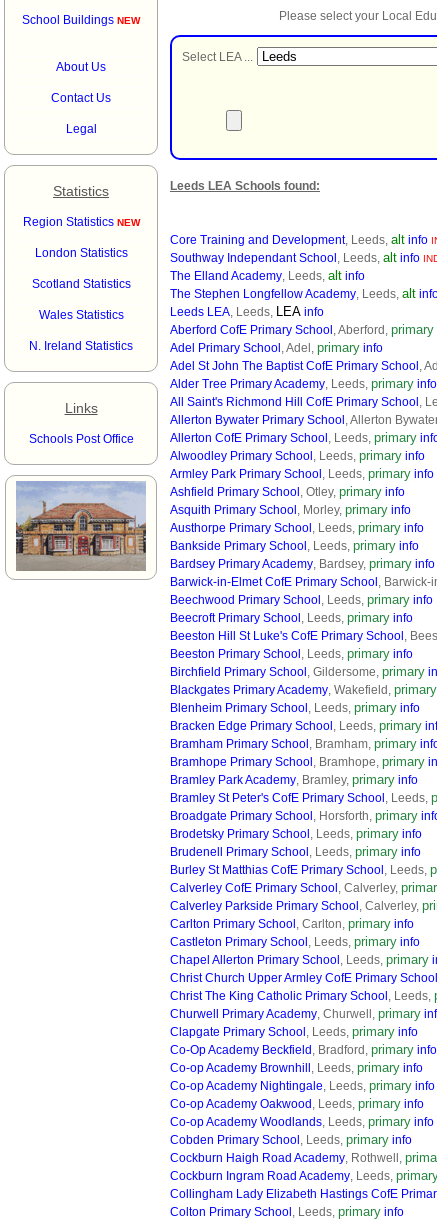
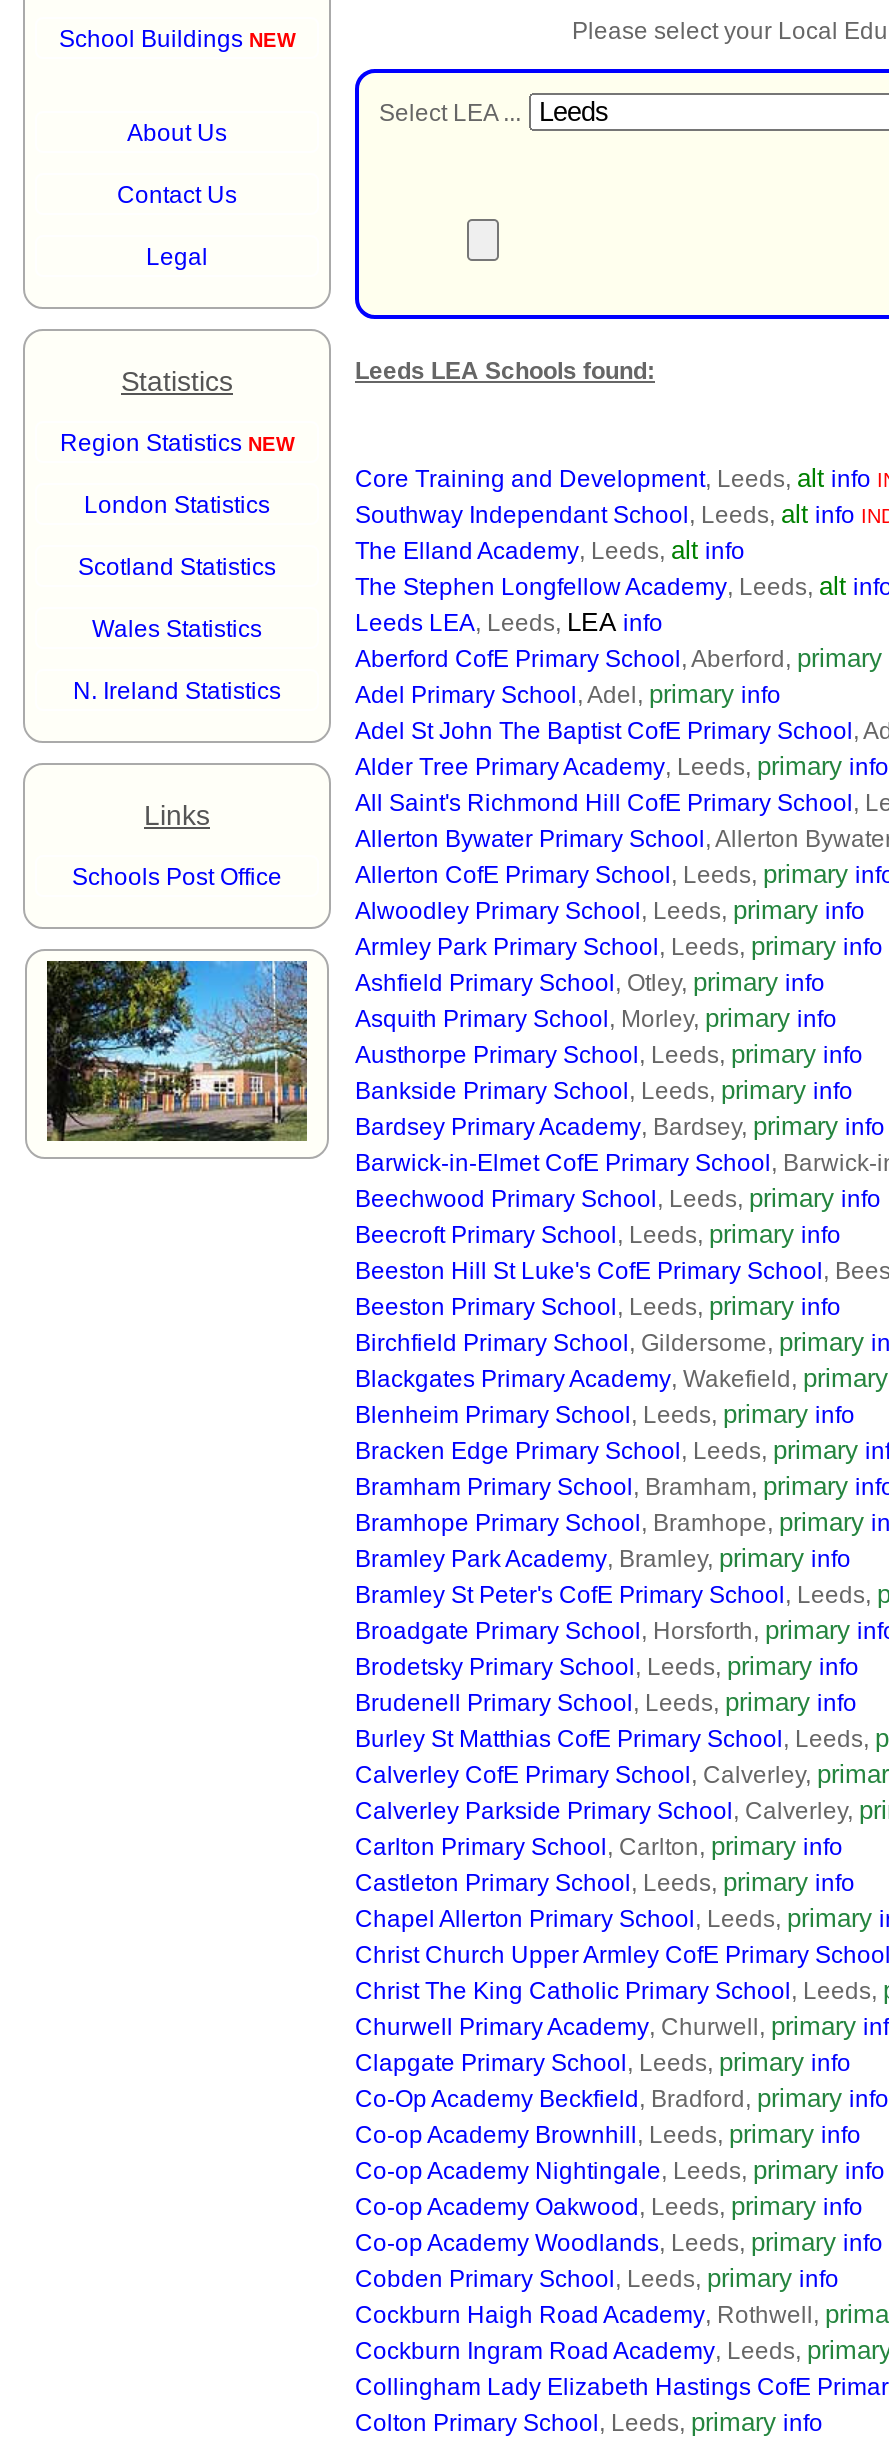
- [image]
+ [image]
